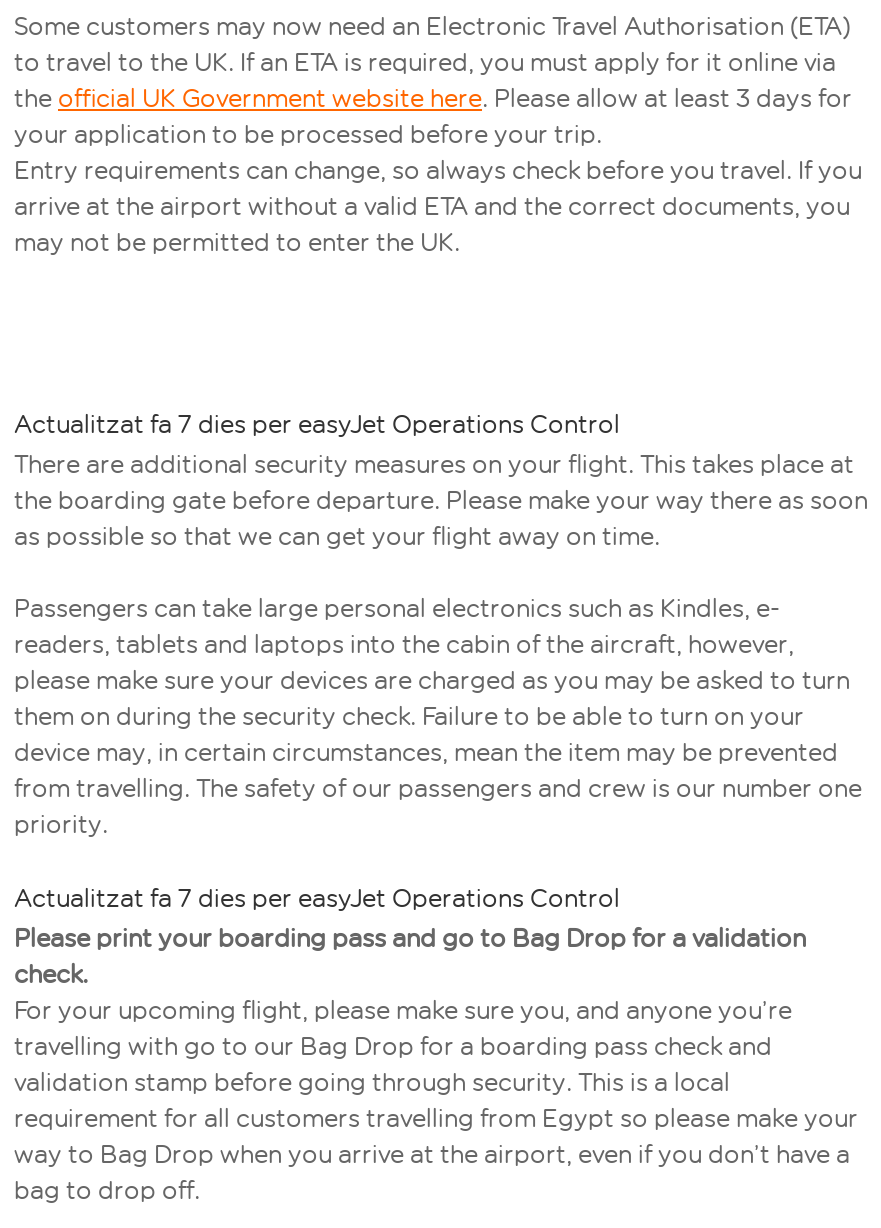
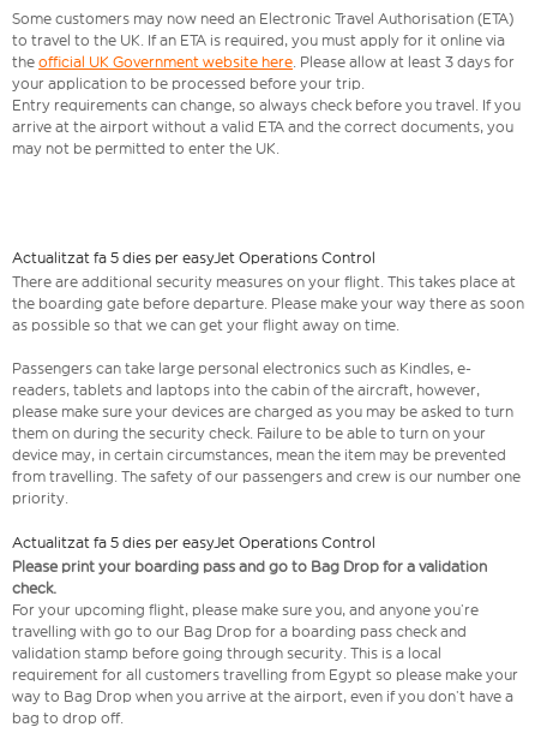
- Actualitzat fa 7 dies per easyJet Operations Control
+ Actualitzat fa 5 dies per easyJet Operations Control

- Actualitzat fa 7 dies per easyJet Operations Control
+ Actualitzat fa 5 dies per easyJet Operations Control
